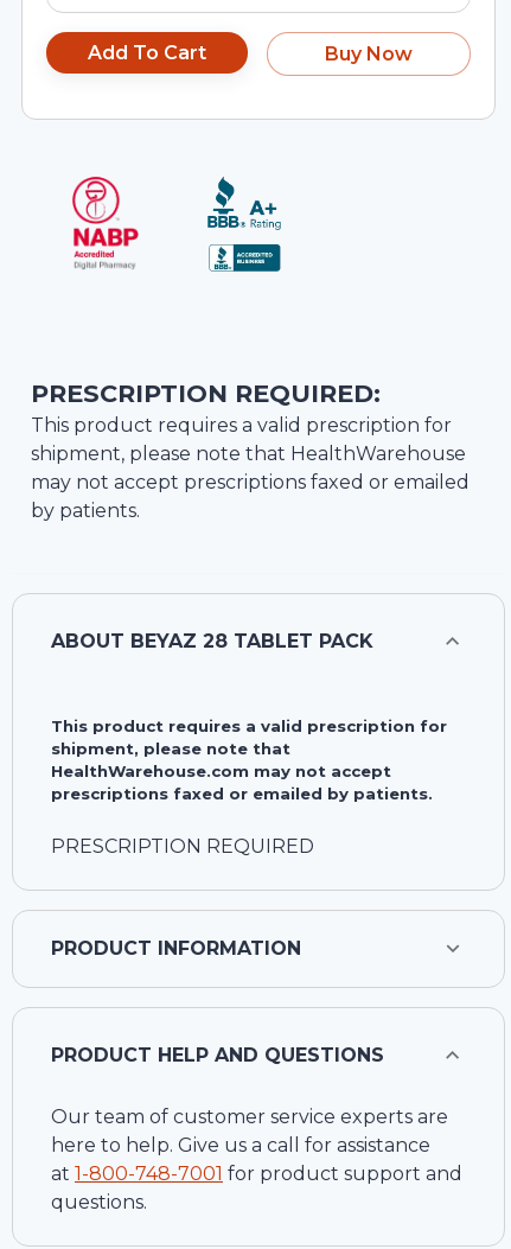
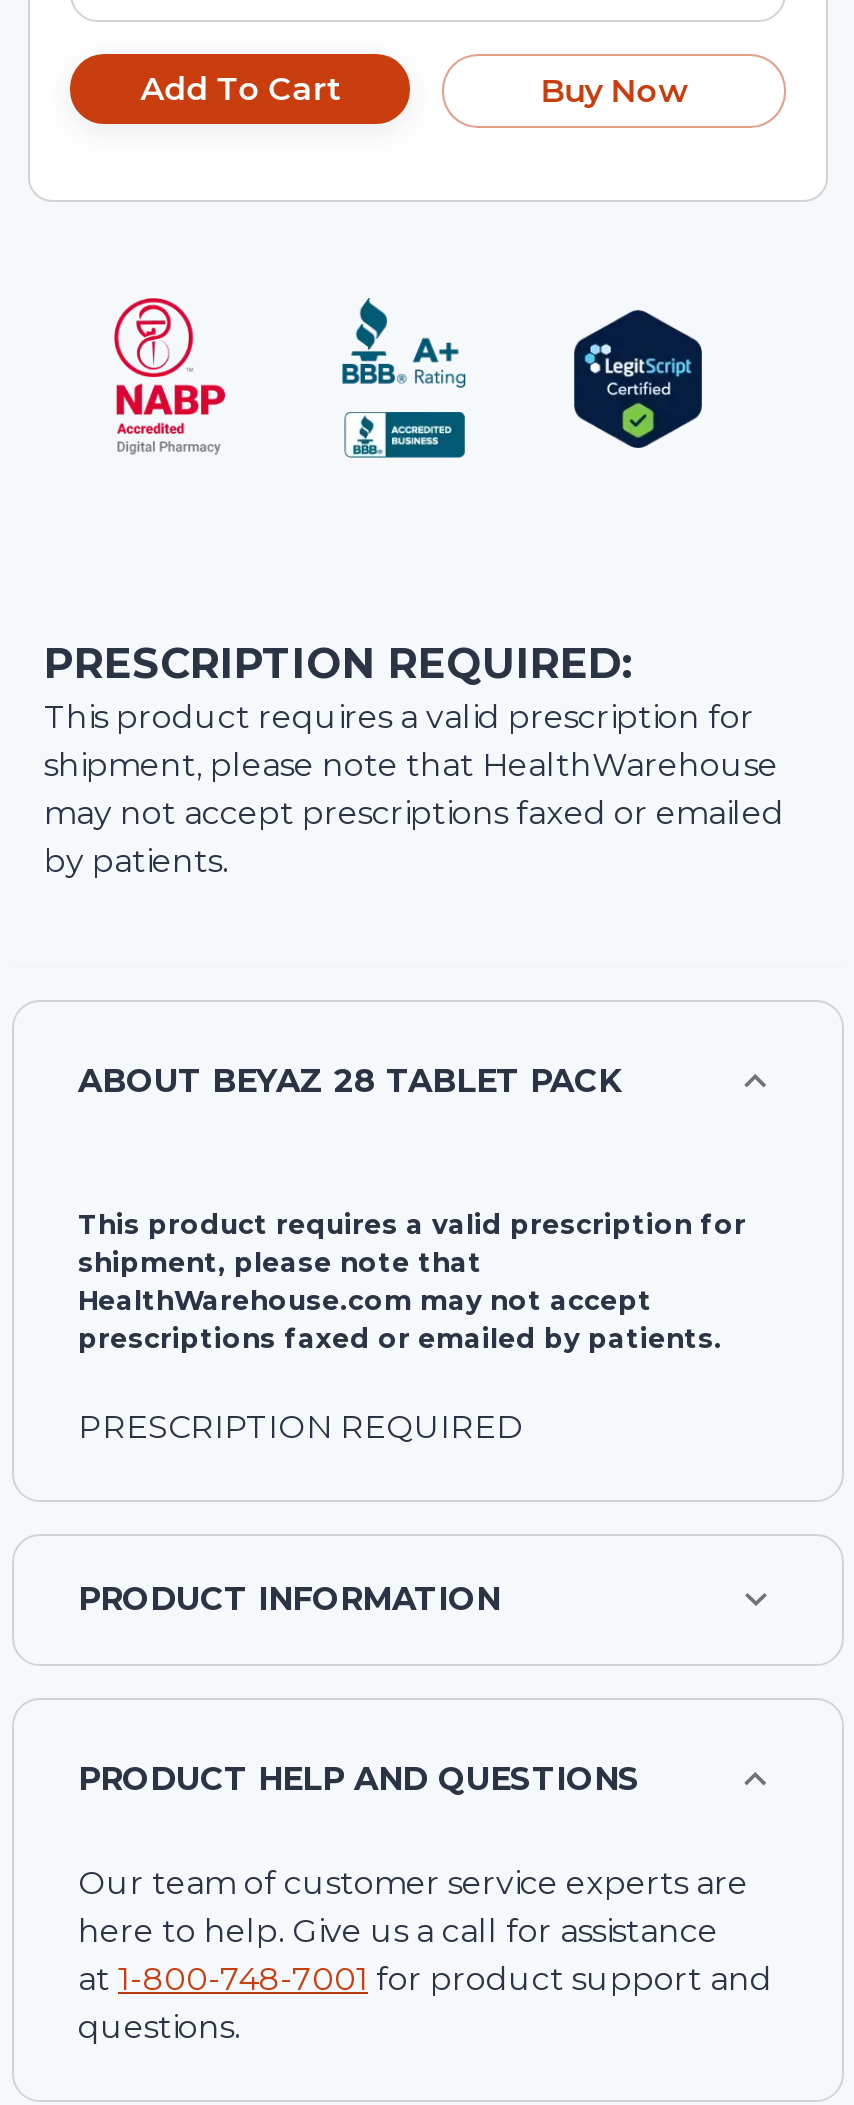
+ [image]
